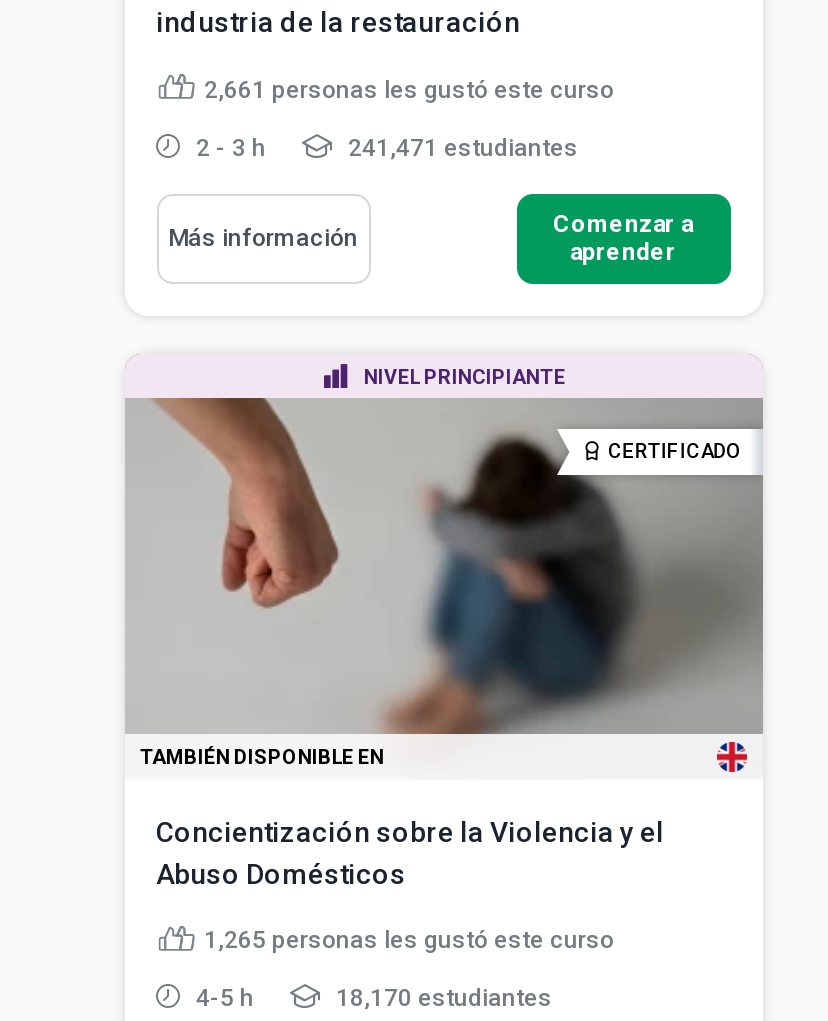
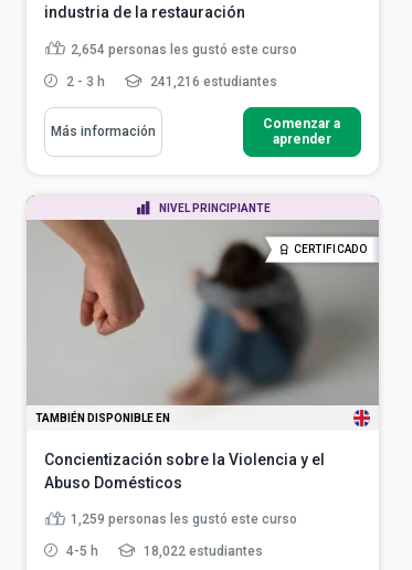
- 2,661 personas les gustó este curso
+ 2,654 personas les gustó este curso

- 241,471 estudiantes
+ 241,216 estudiantes

- 1,265 personas les gustó este curso
+ 1,259 personas les gustó este curso

- 18,170 estudiantes
+ 18,022 estudiantes
